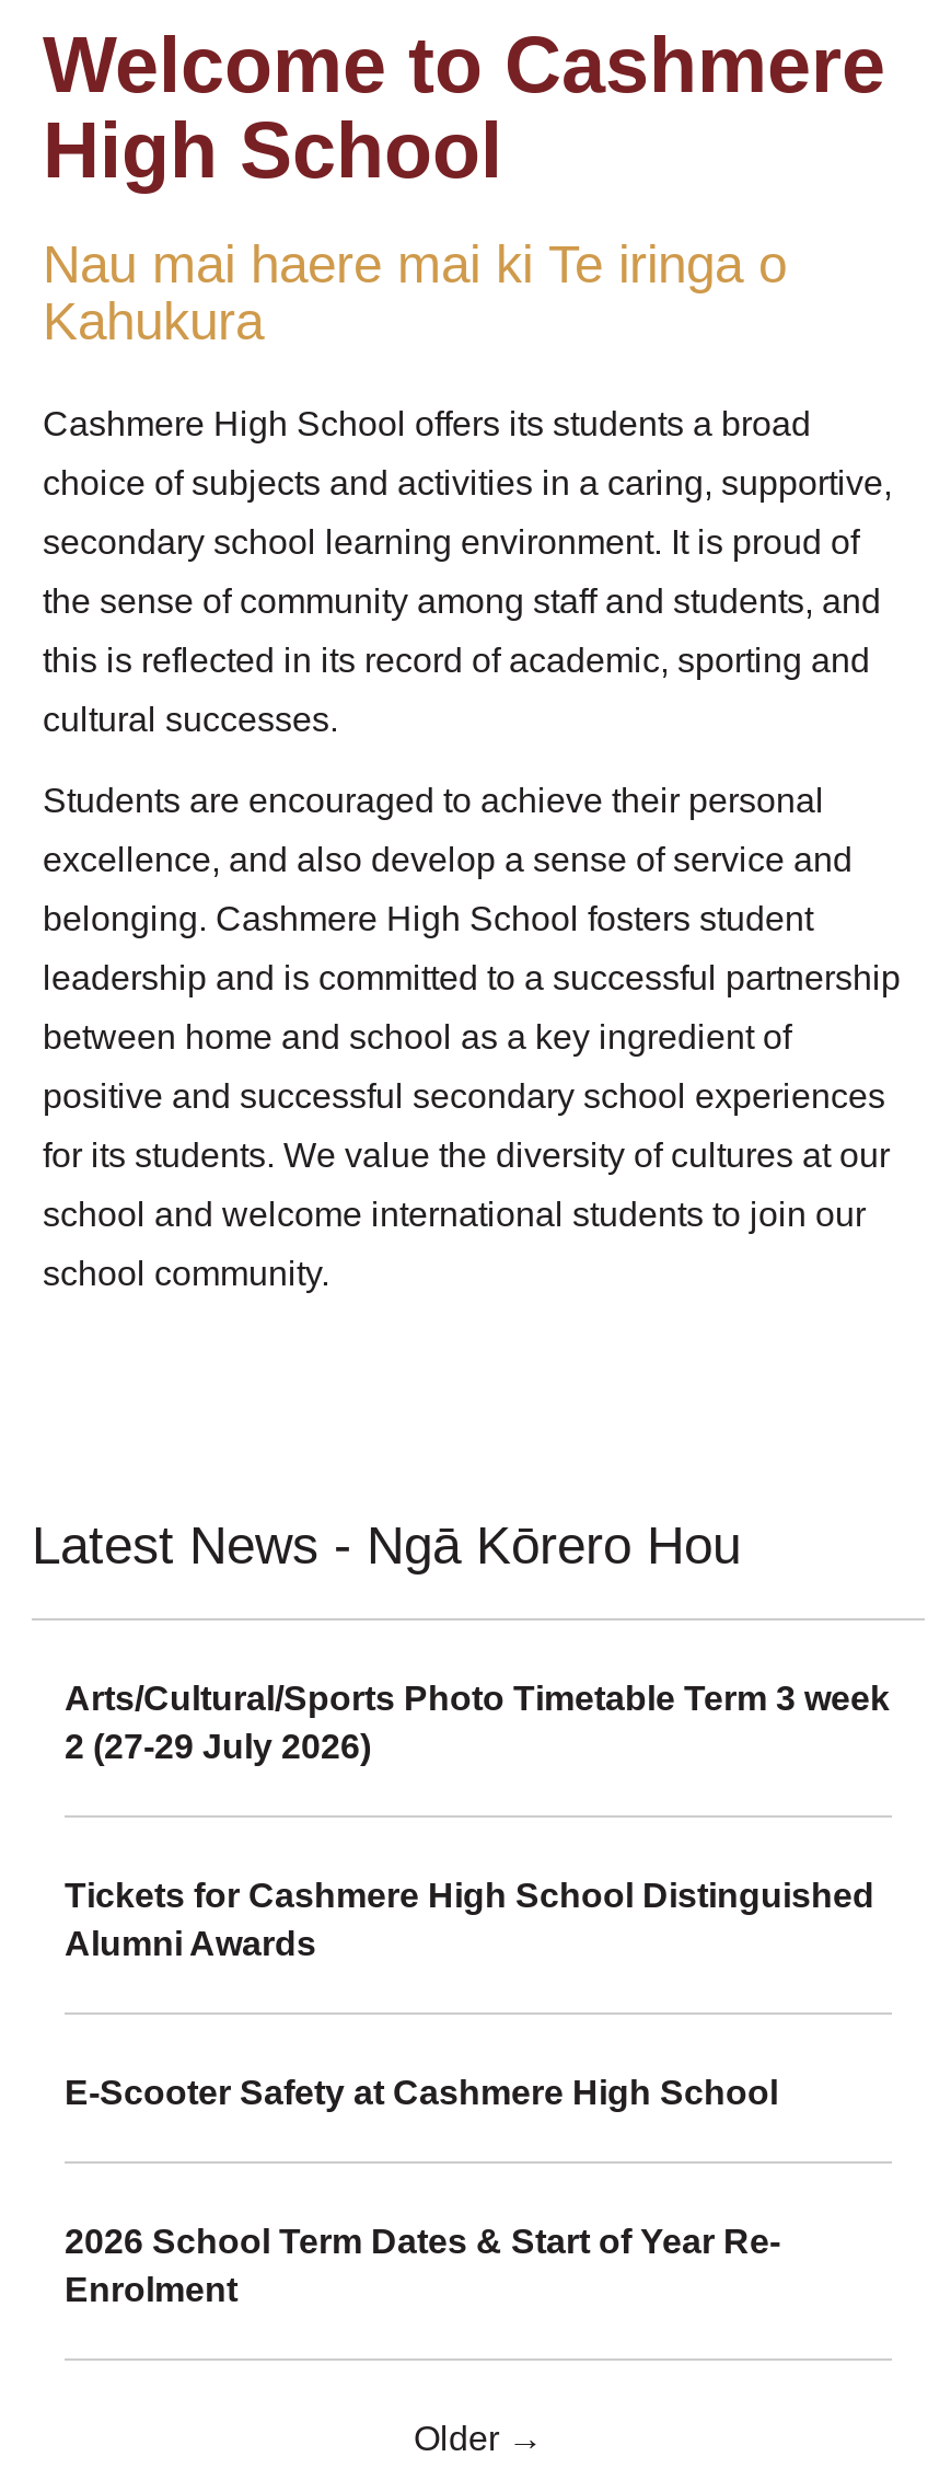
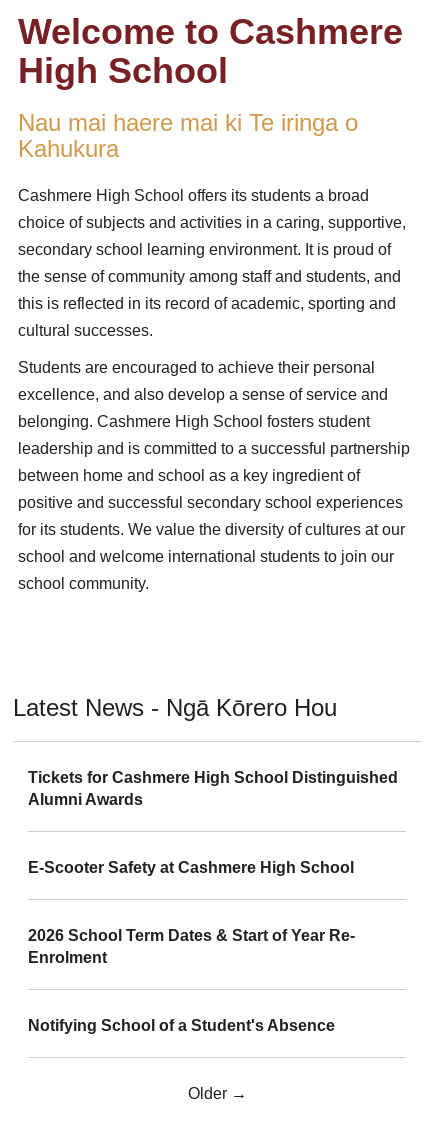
- Arts/Cultural/Sports Photo Timetable Term 3 week
- 2 (27-29 July 2026)

moved up: Tickets for Cashmere High School Distinguished | Alumni Awards | E-Scooter Safety at Cashmere High School | 2026 School Term Dates & Start of Year Re- | Enrolment

+ Notifying School of a Student's Absence
